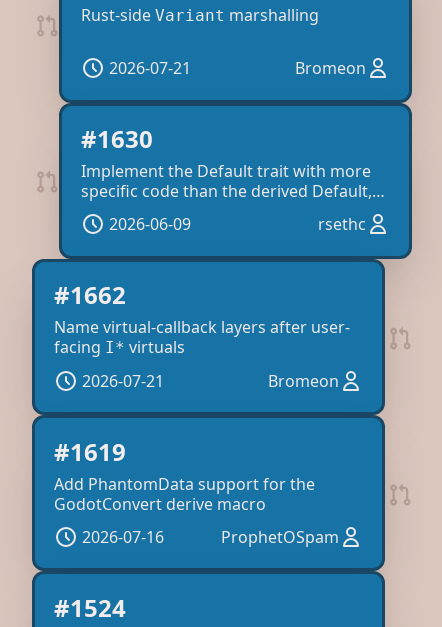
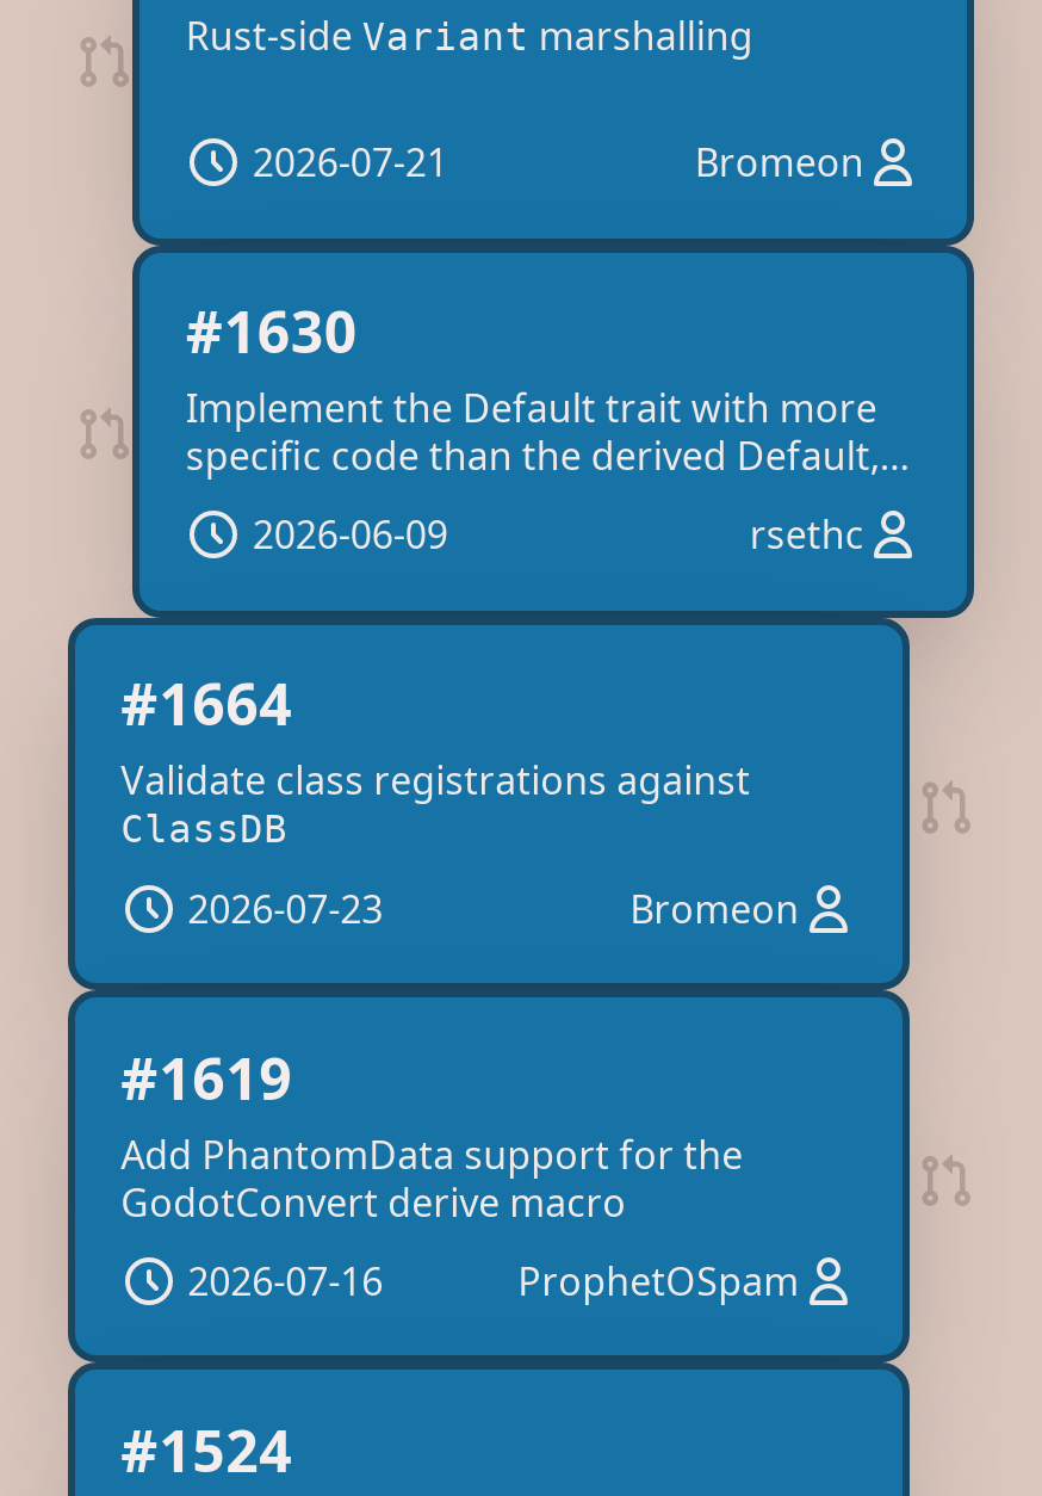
- #1662
- Name virtual-callback layers after user-
- facing I* virtuals
+ #1664
+ Validate class registrations against
+ ClassDB

- 2026-07-21
+ 2026-07-23
